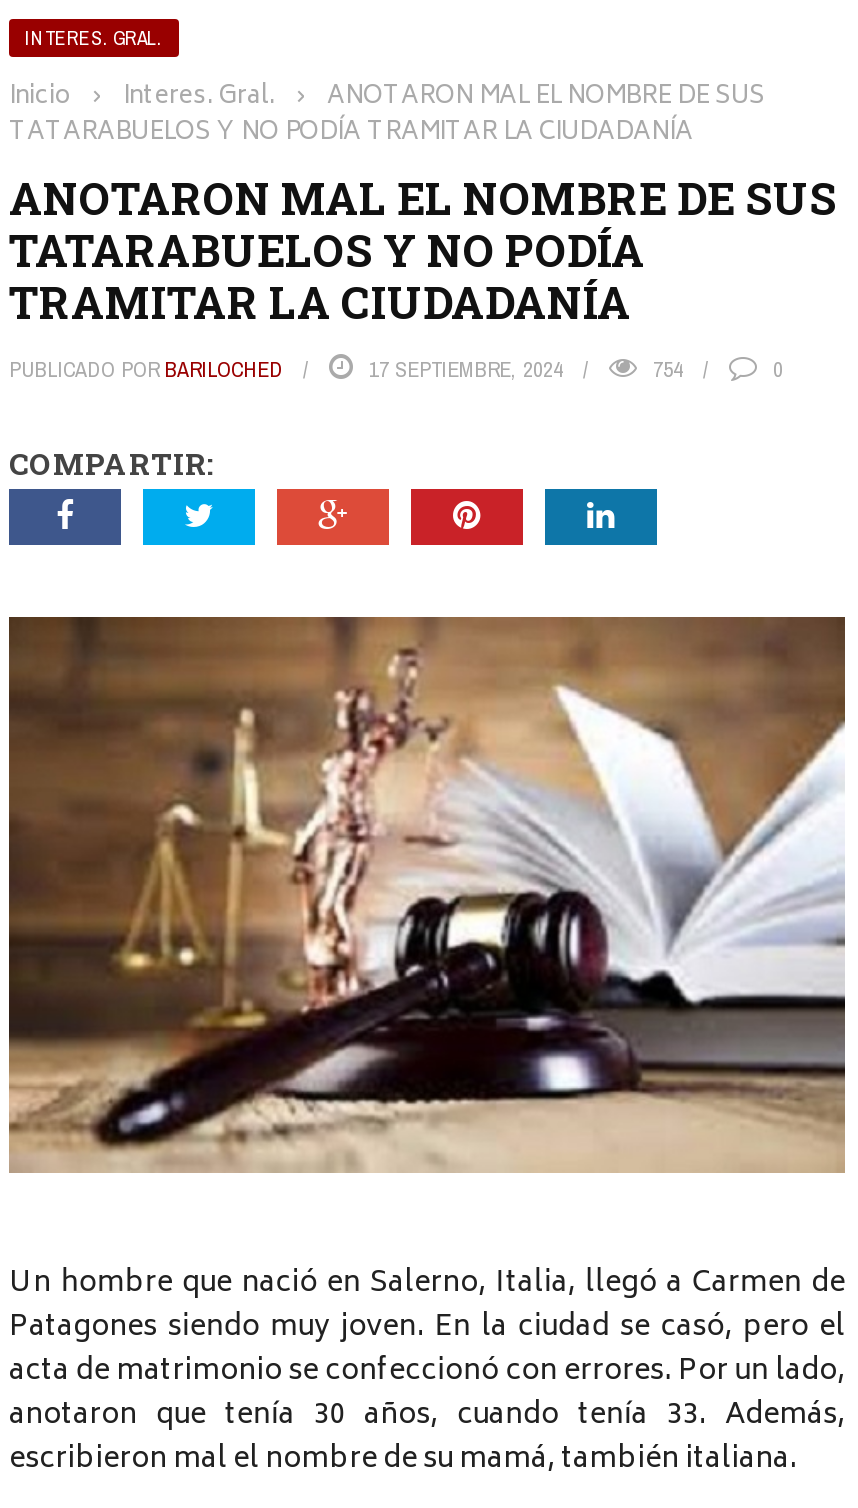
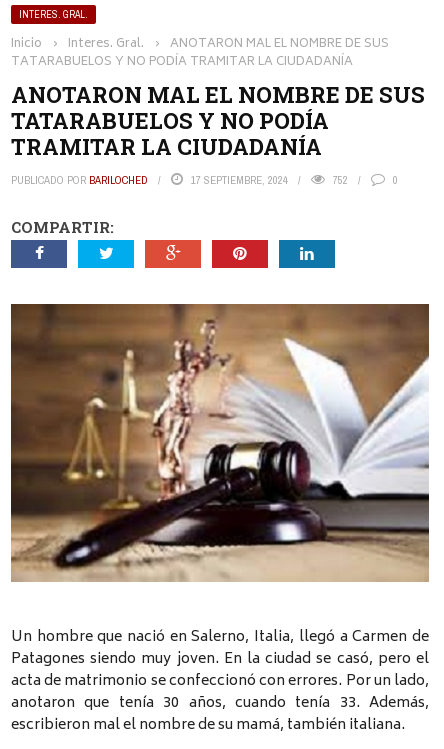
- 754
+ 752
